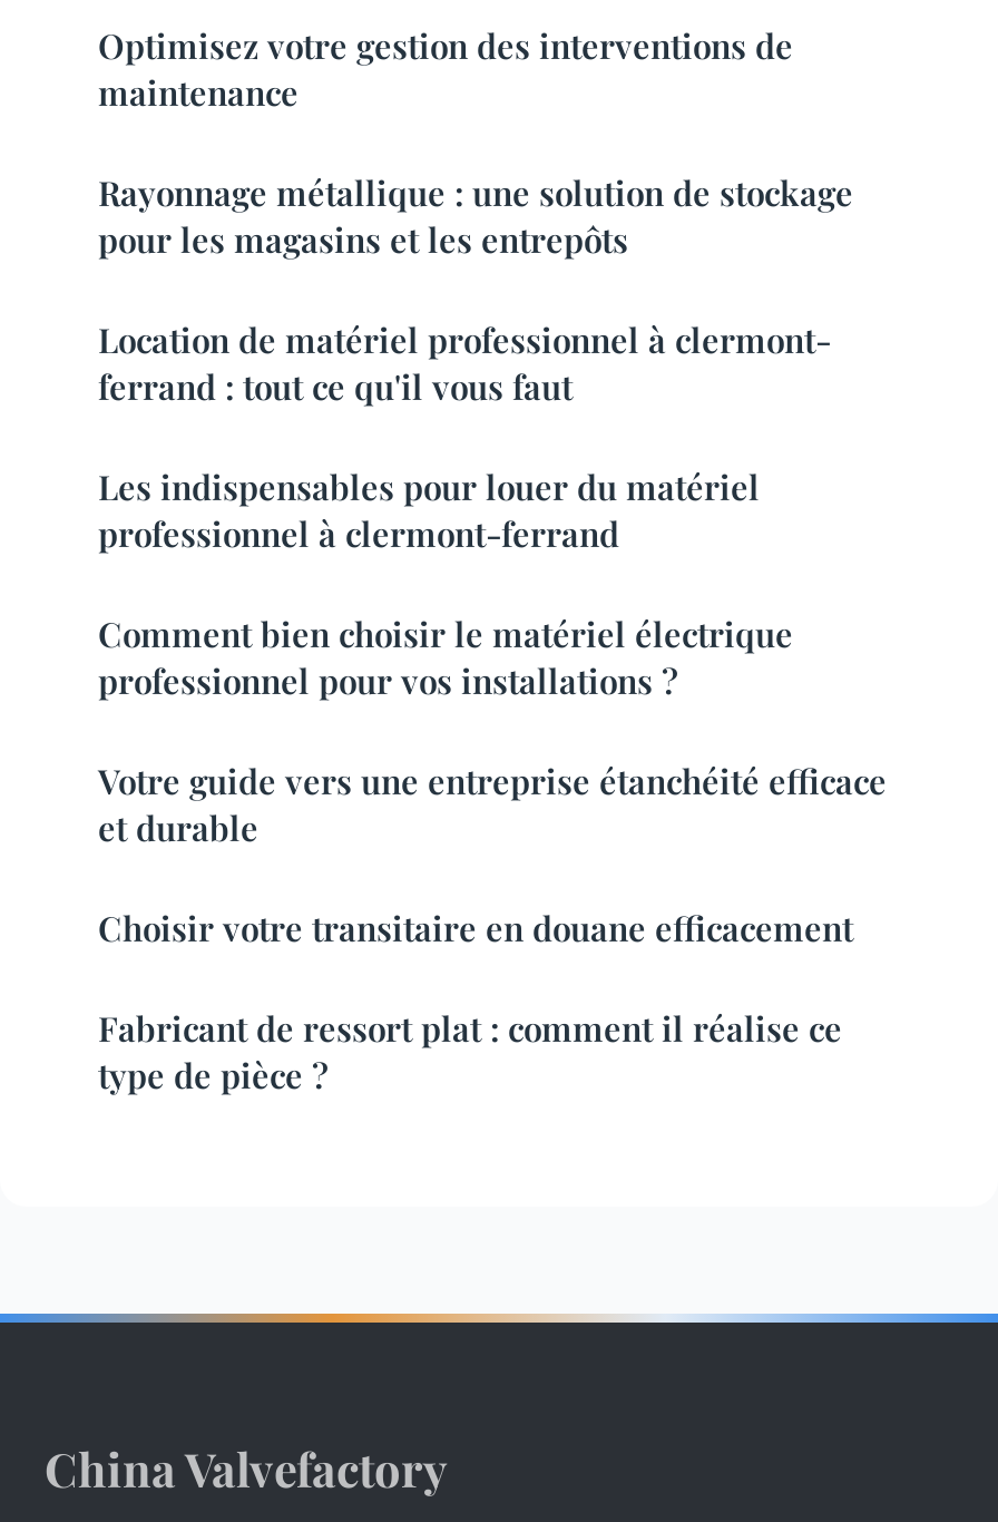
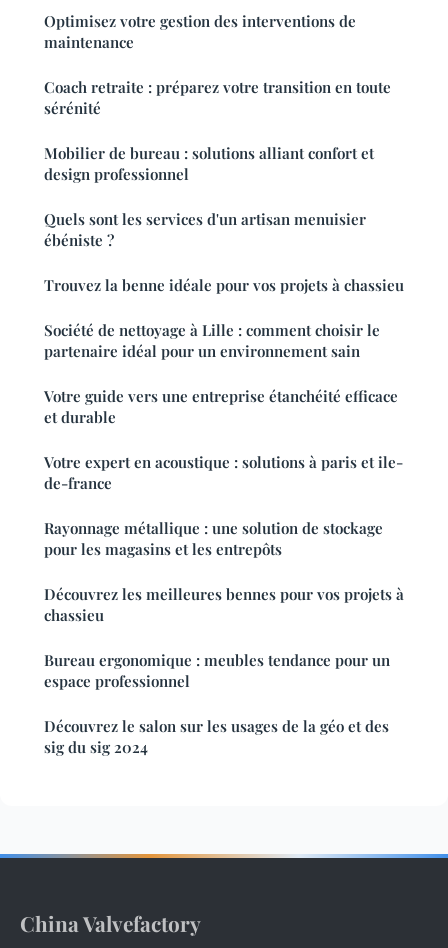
moved down: Rayonnage métallique : une solution de stockage | pour les magasins et les entrepôts

- Location de matériel professionnel à clermont-
- ferrand : tout ce qu'il vous faut
- Les indispensables pour louer du matériel
- professionnel à clermont-ferrand
- Comment bien choisir le matériel électrique
- professionnel pour vos installations ?
+ Coach retraite : préparez votre transition en toute
+ sérénité
+ Mobilier de bureau : solutions alliant confort et
+ design professionnel
+ Quels sont les services d'un artisan menuisier
+ ébéniste ?
+ Trouvez la benne idéale pour vos projets à chassieu
+ Société de nettoyage à Lille : comment choisir le
+ partenaire idéal pour un environnement sain

- Choisir votre transitaire en douane efficacement
- Fabricant de ressort plat : comment il réalise ce
- type de pièce ?
+ Votre expert en acoustique : solutions à paris et ile-
+ de-france
+ Découvrez les meilleures bennes pour vos projets à
+ chassieu
+ Bureau ergonomique : meubles tendance pour un
+ espace professionnel
+ Découvrez le salon sur les usages de la géo et des
+ sig du sig 2024
